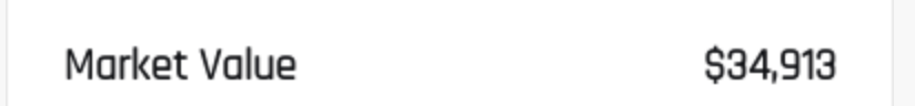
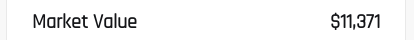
- $34,913
+ $11,371
